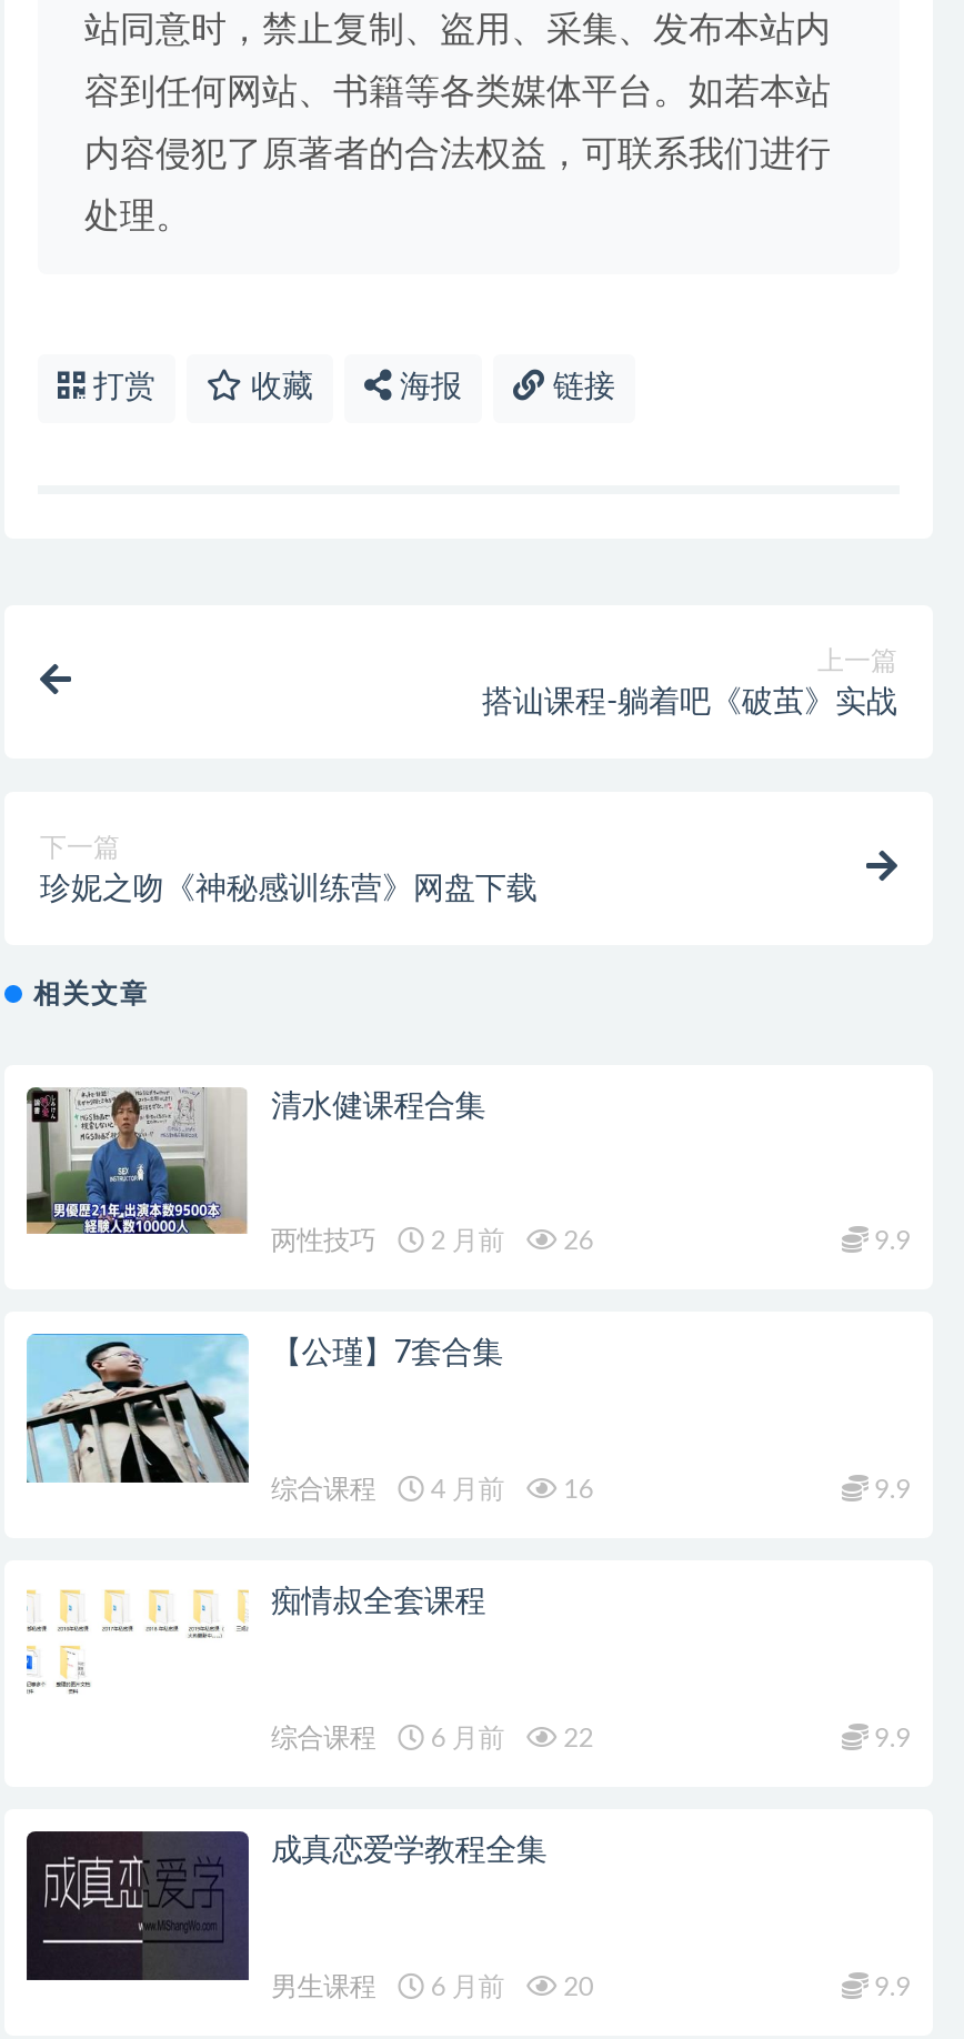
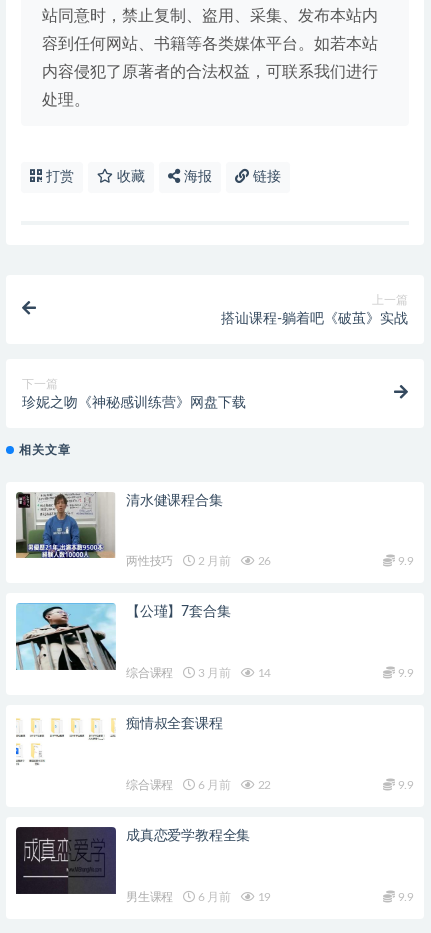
- 4 月前
+ 3 月前

- 16
+ 14

- 男生课程 6 月前 20
+ 男生课程 6 月前 19
